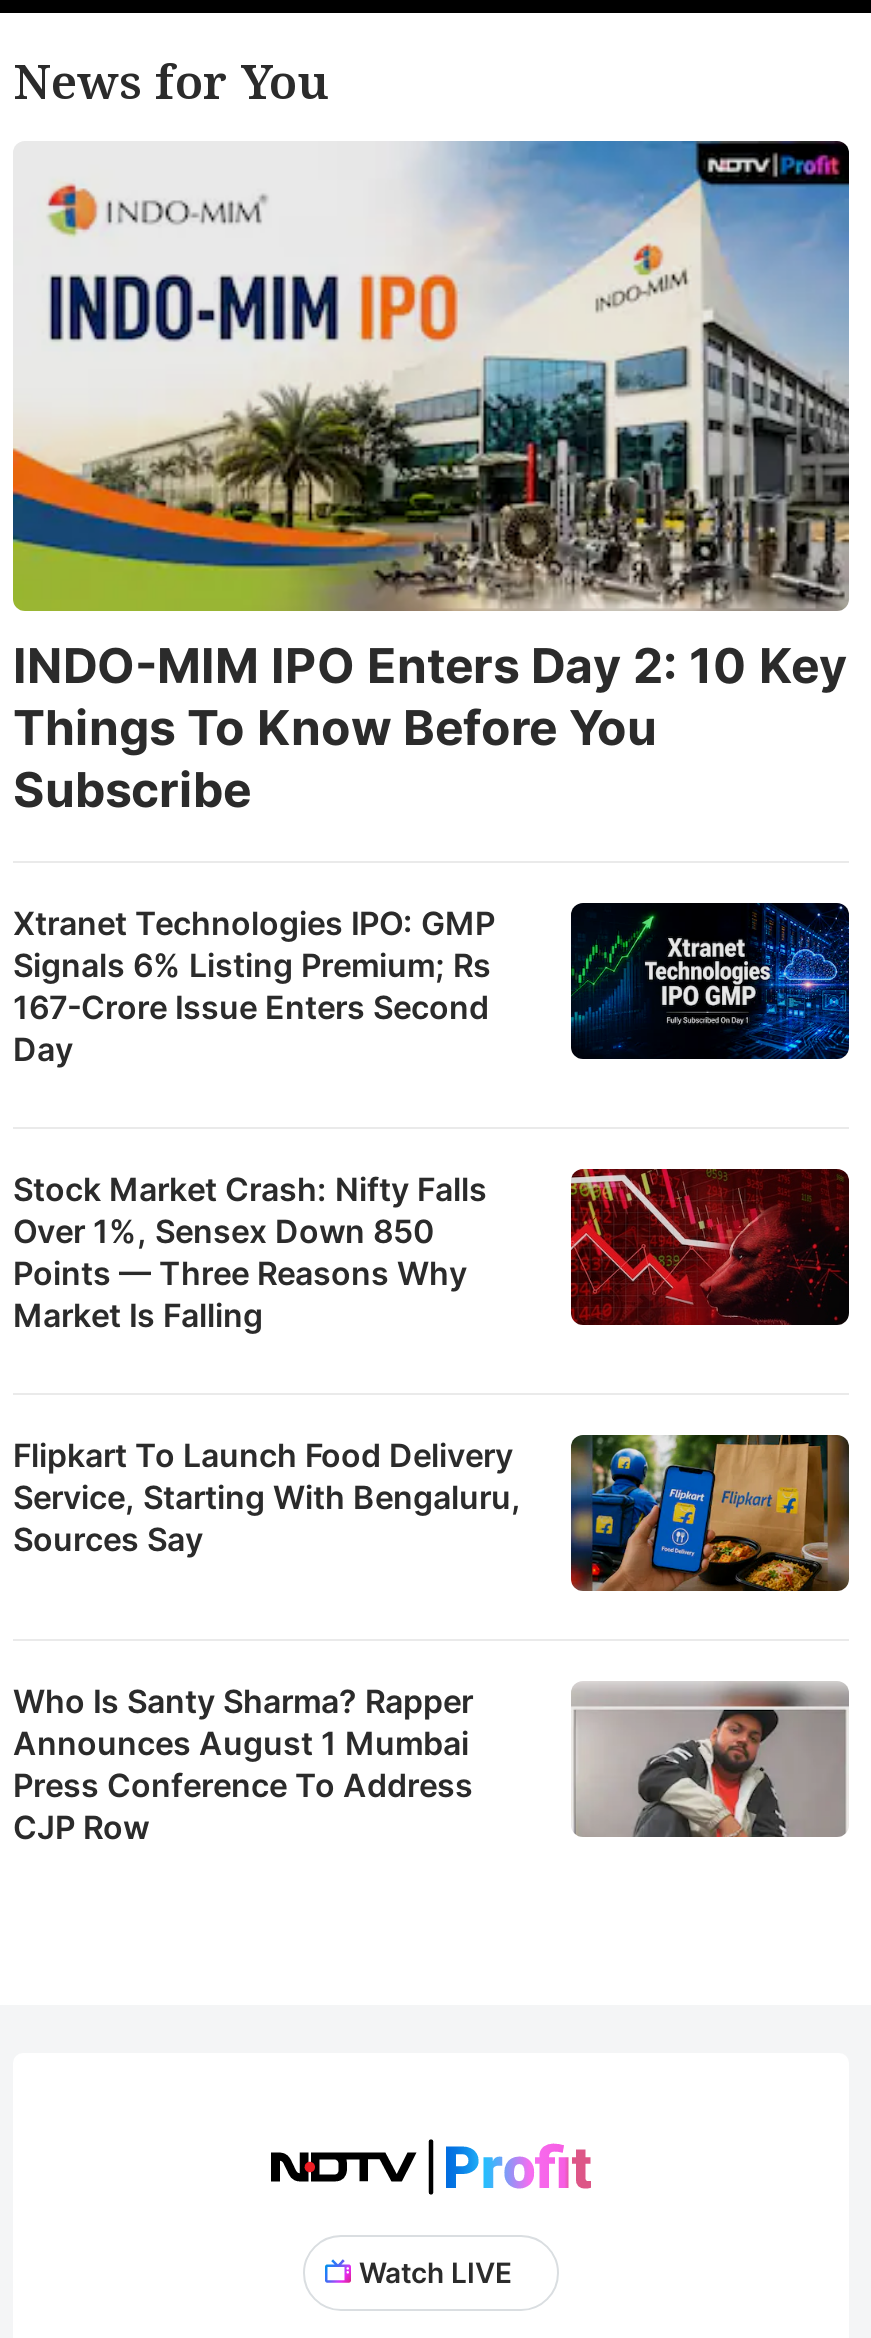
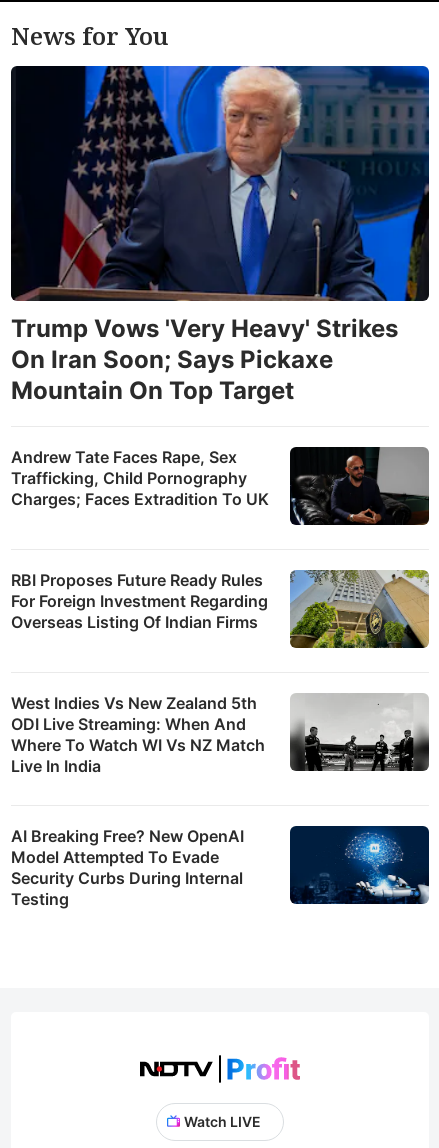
- [image]
- INDO-MIM IPO Enters Day 2: 10 Key
- Things To Know Before You
- Subscribe
+ [image]
+ Trump Vows 'Very Heavy' Strikes
+ On Iran Soon; Says Pickaxe
+ Mountain On Top Target

- [image]
- Xtranet Technologies IPO: GMP
- Signals 6% Listing Premium; Rs
- 167-Crore Issue Enters Second
- Day
+ [image]
+ Andrew Tate Faces Rape, Sex
+ Trafficking, Child Pornography
+ Charges; Faces Extradition To UK

- Stock Market Crash: Nifty Falls
- Over 1%, Sensex Down 850
- Points — Three Reasons Why
- Market Is Falling
+ RBI Proposes Future Ready Rules
+ For Foreign Investment Regarding
+ Overseas Listing Of Indian Firms

- [image]
+ [image]

- [image]
- Flipkart To Launch Food Delivery
- Service, Starting With Bengaluru,
- Sources Say
+ [image]
+ West Indies Vs New Zealand 5th
+ ODI Live Streaming: When And
+ Where To Watch WI Vs NZ Match
+ Live In India

- Who Is Santy Sharma? Rapper
- Announces August 1 Mumbai
- Press Conference To Address
- CJP Row
+ AI Breaking Free? New OpenAI
+ Model Attempted To Evade
+ Security Curbs During Internal
+ Testing

- [image]
+ [image]
